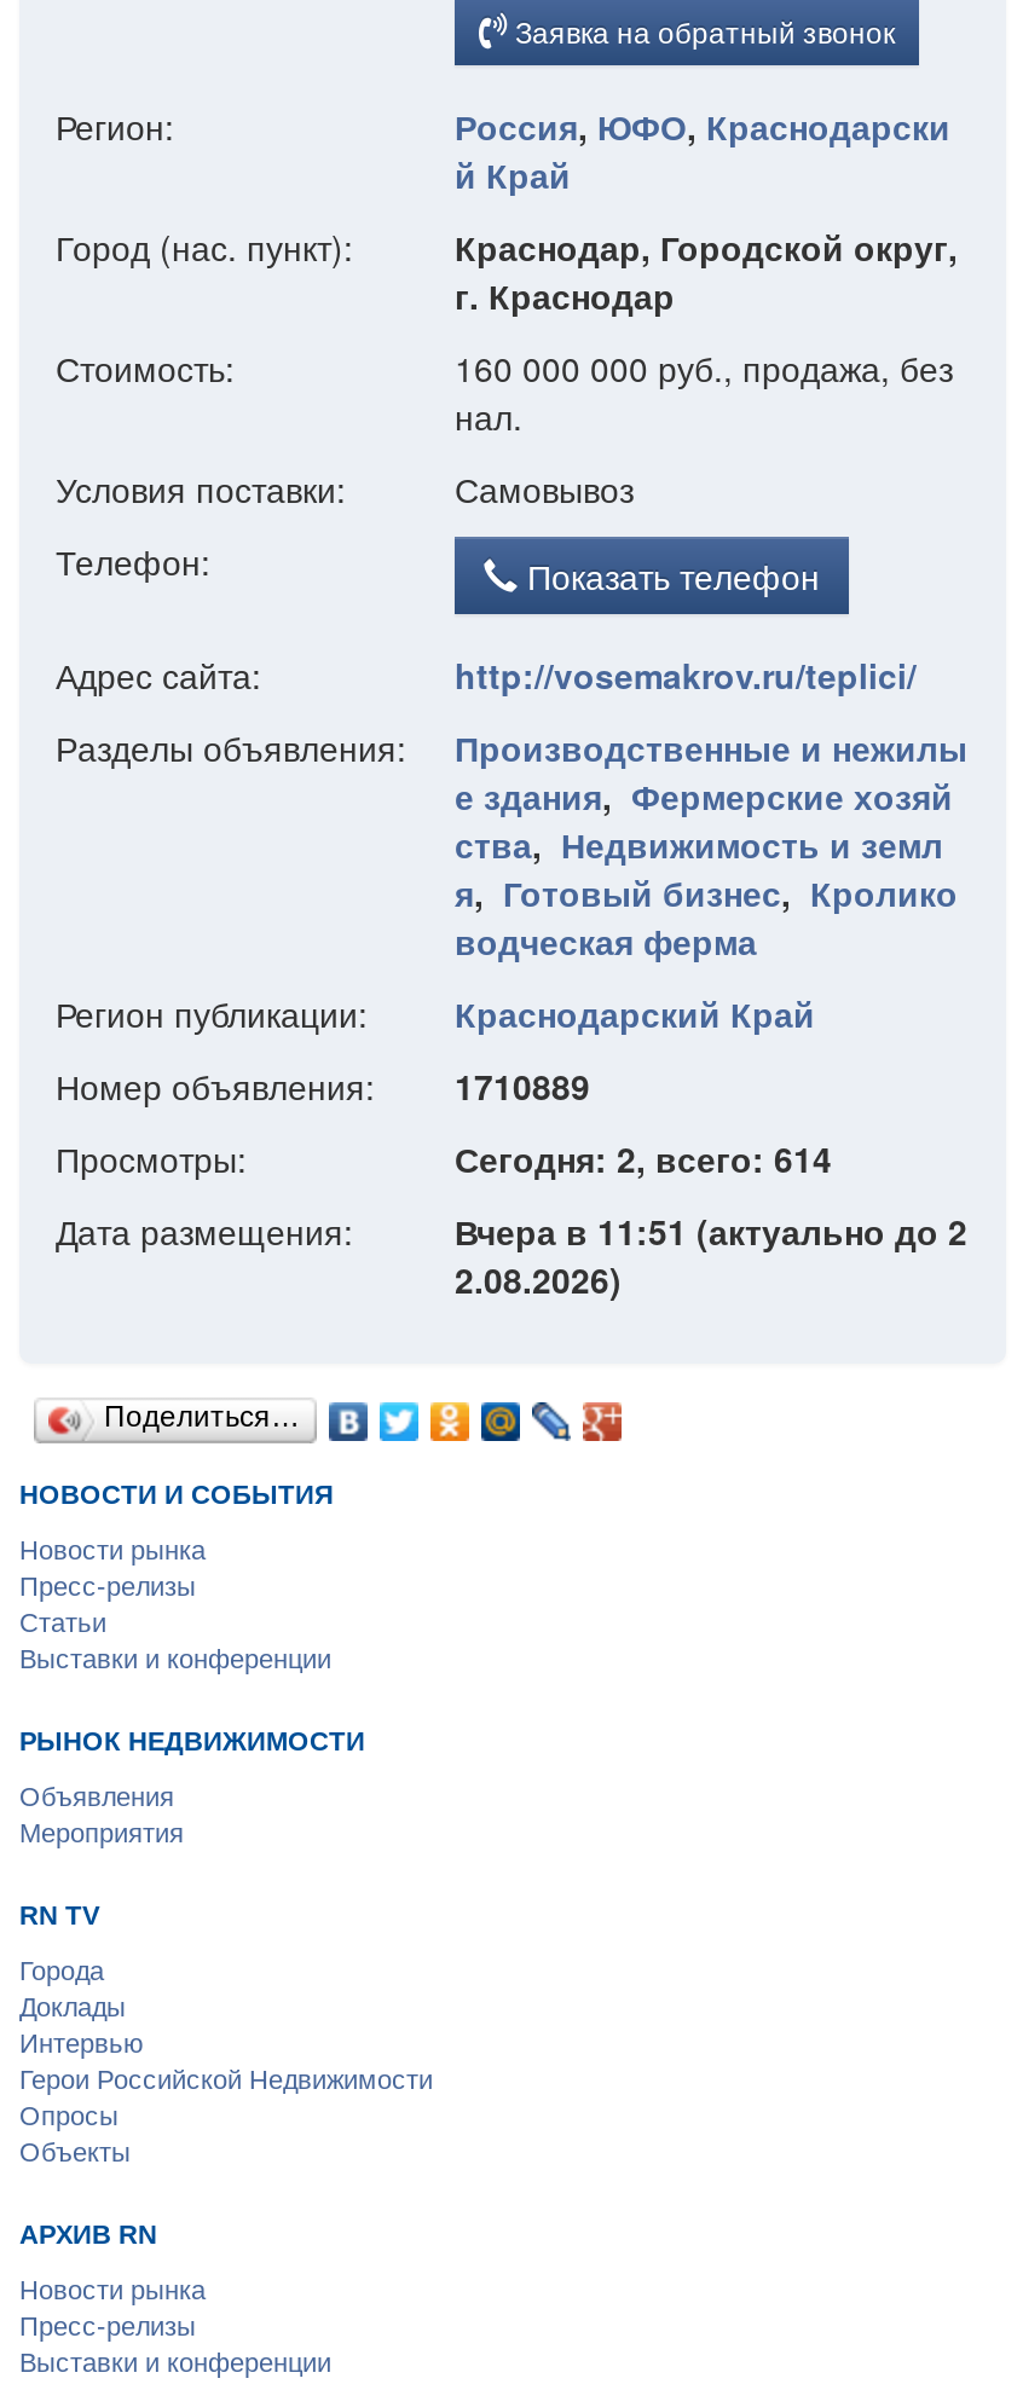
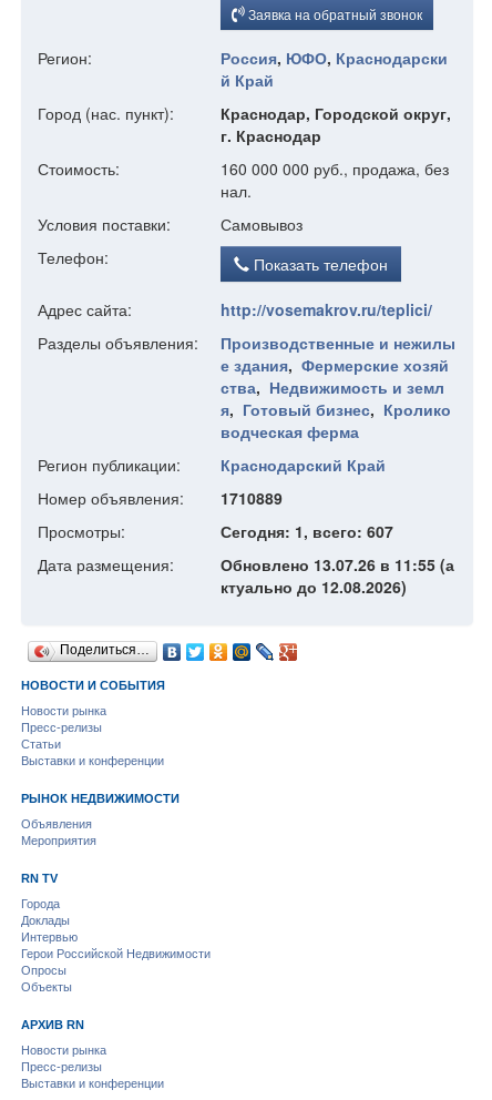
- Сегодня: 2, всего: 614
+ Сегодня: 1, всего: 607

- Вчера в 11:51 (актуально до 2
- 2.08.2026)
+ Обновлено 13.07.26 в 11:55 (а
+ ктуально до 12.08.2026)
